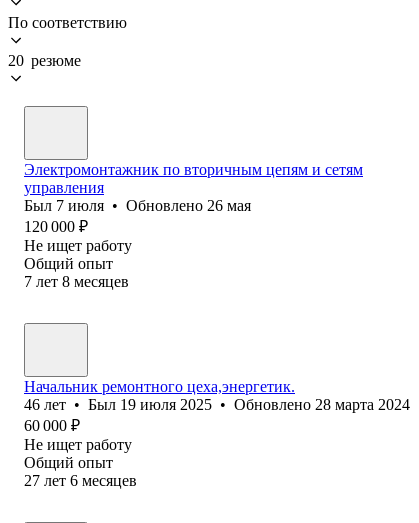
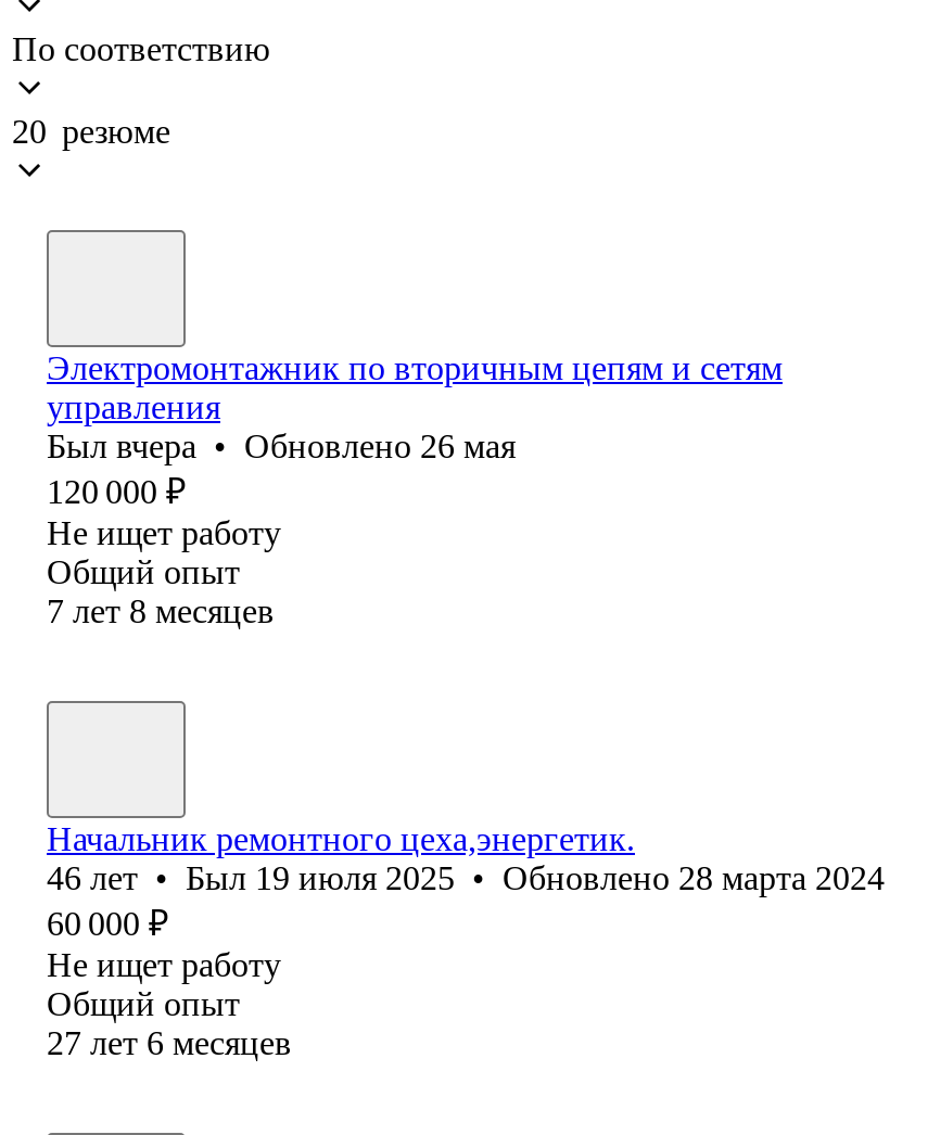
- Был 7 июля • Обновлено 26 мая
+ Был вчера • Обновлено 26 мая
